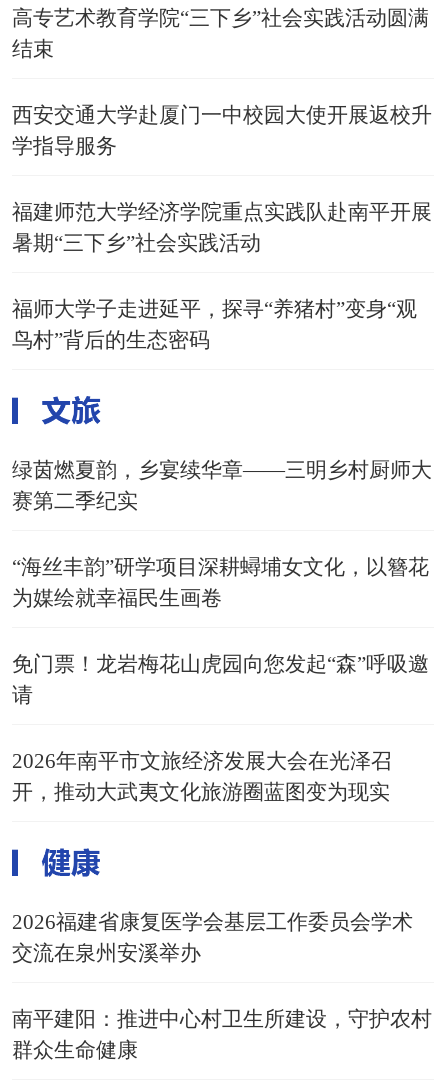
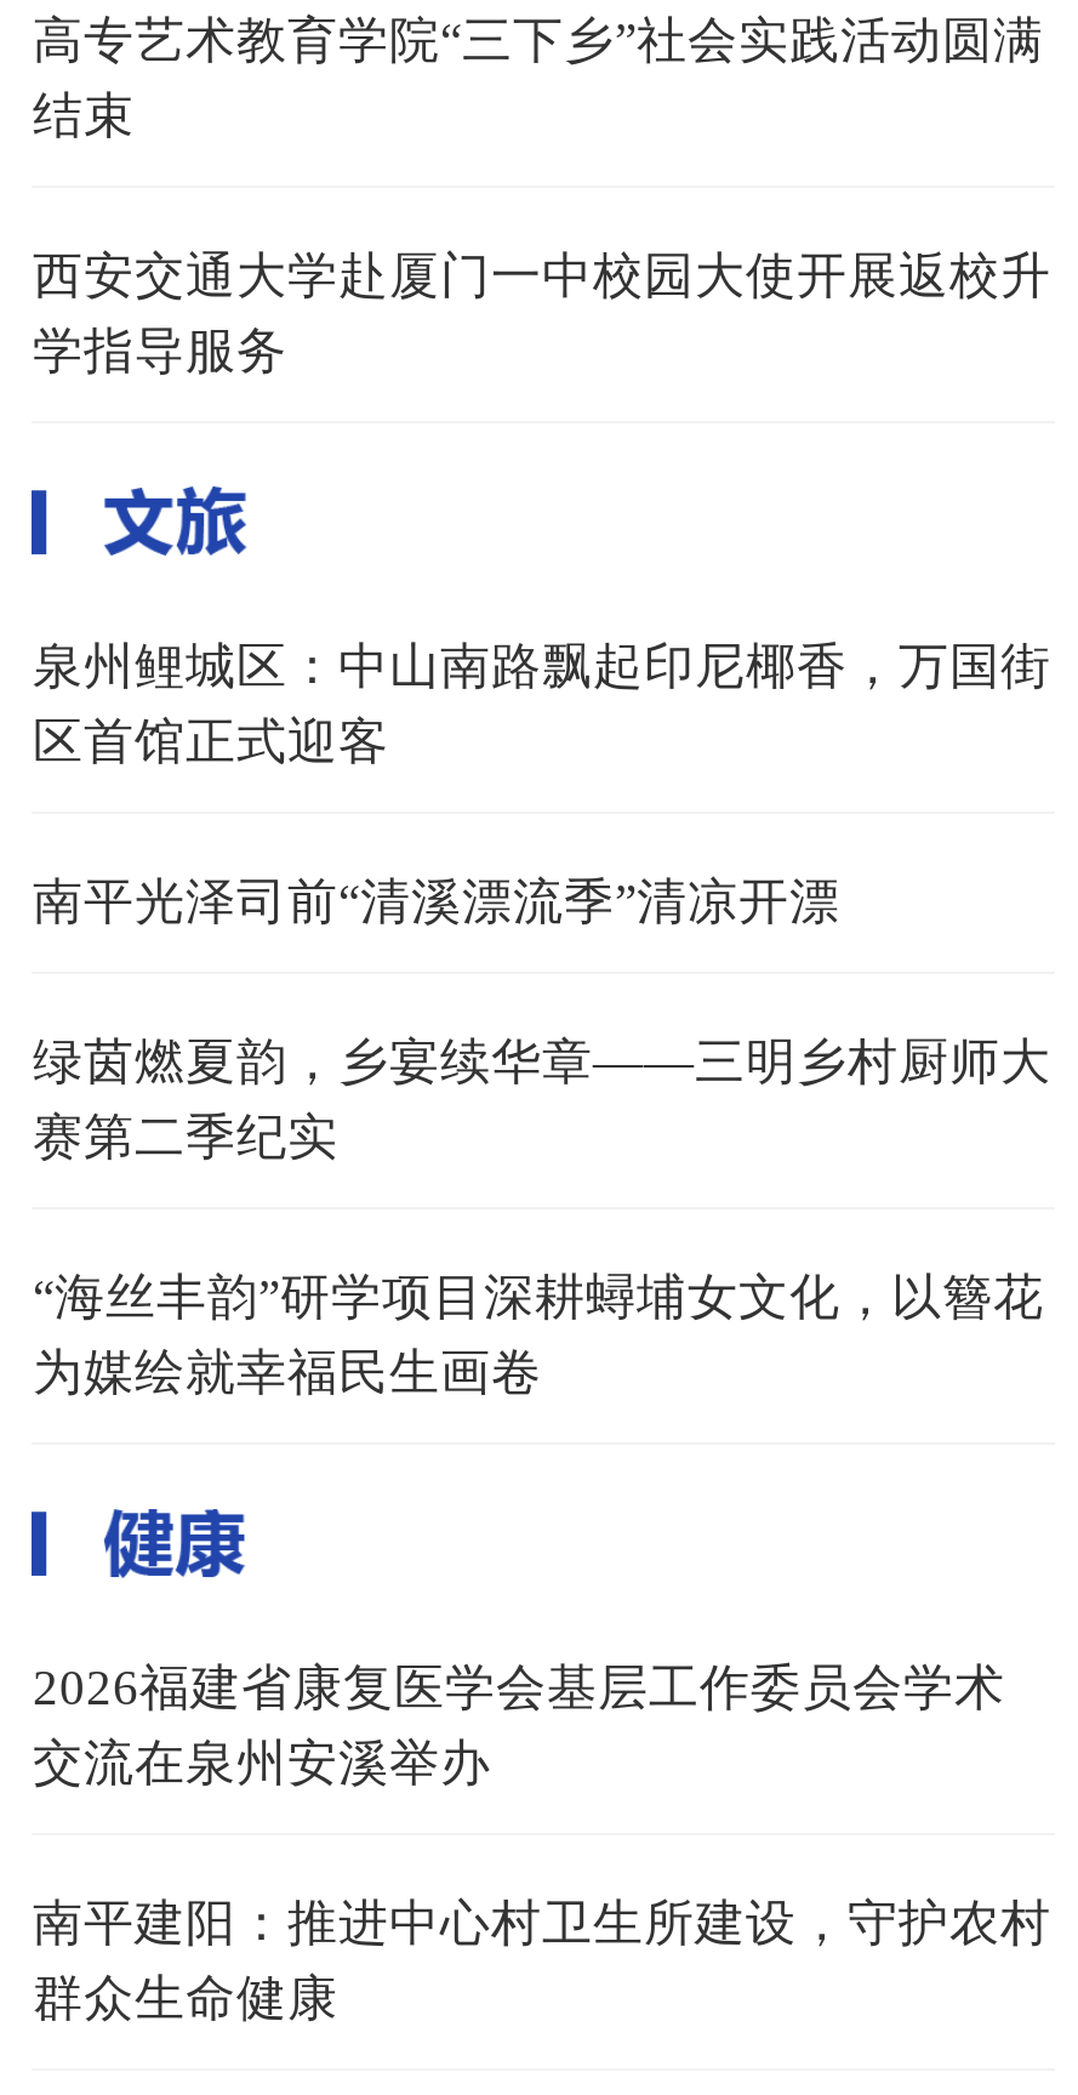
- 福建师范大学经济学院重点实践队赴南平开展
- 暑期“三下乡”社会实践活动
+ 泉州鲤城区：中山南路飘起印尼椰香，万国街
+ 区首馆正式迎客

- 福师大学子走进延平，探寻“养猪村”变身“观
- 鸟村”背后的生态密码
+ 南平光泽司前“清溪漂流季”清凉开漂

- 免门票！龙岩梅花山虎园向您发起“森”呼吸邀
- 请
- 2026年南平市文旅经济发展大会在光泽召
- 开，推动大武夷文化旅游圈蓝图变为现实
